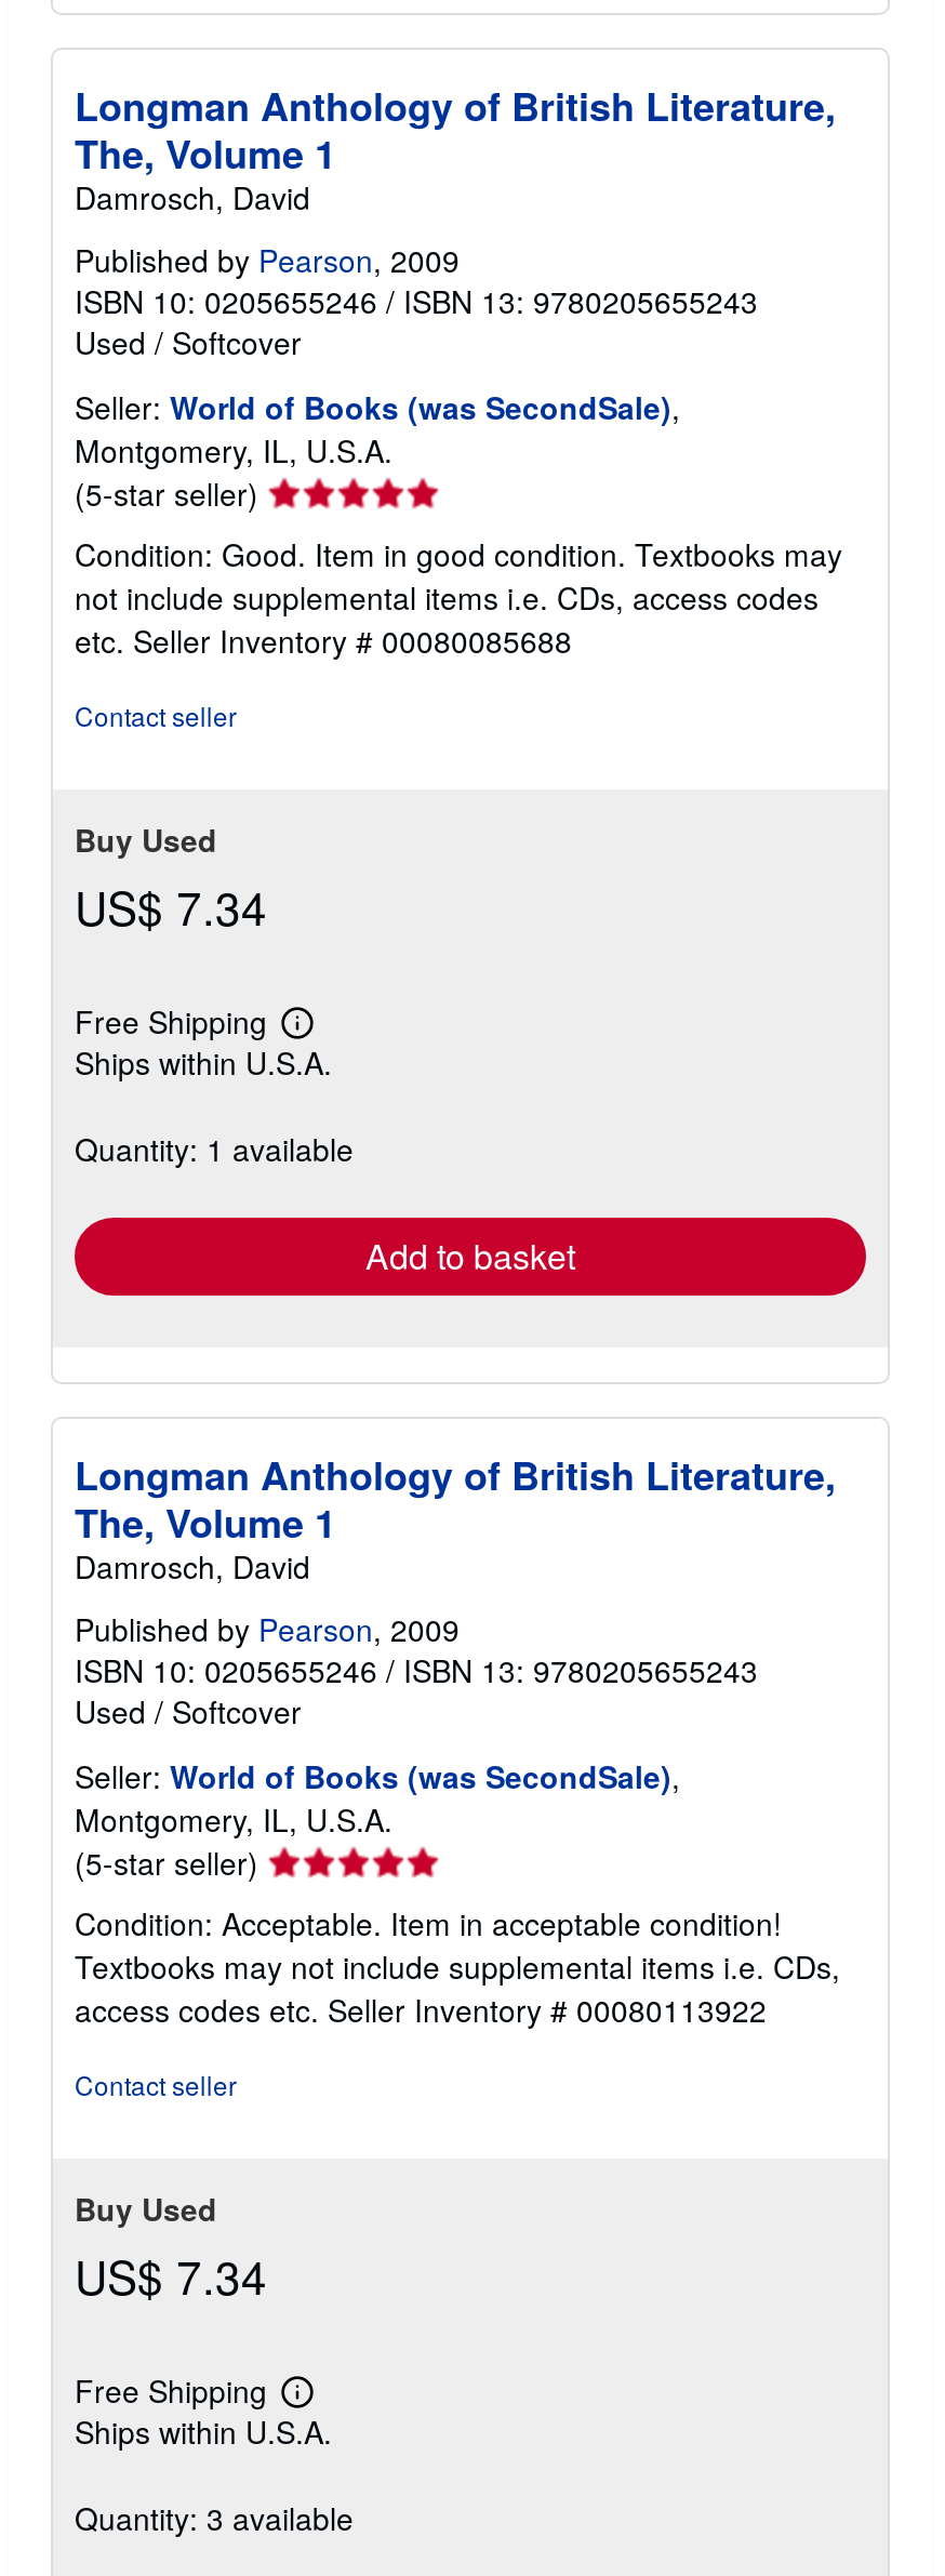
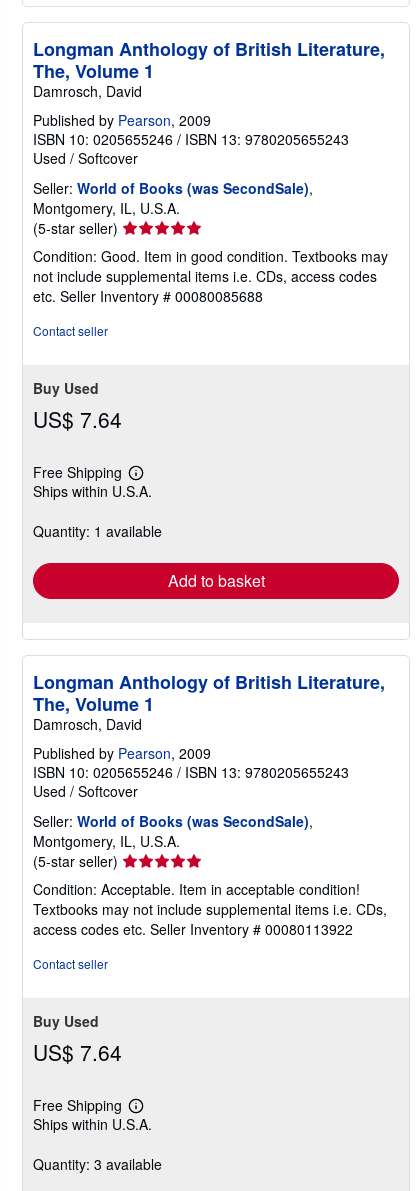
- US$ 7.34
+ US$ 7.64

- US$ 7.34
+ US$ 7.64
